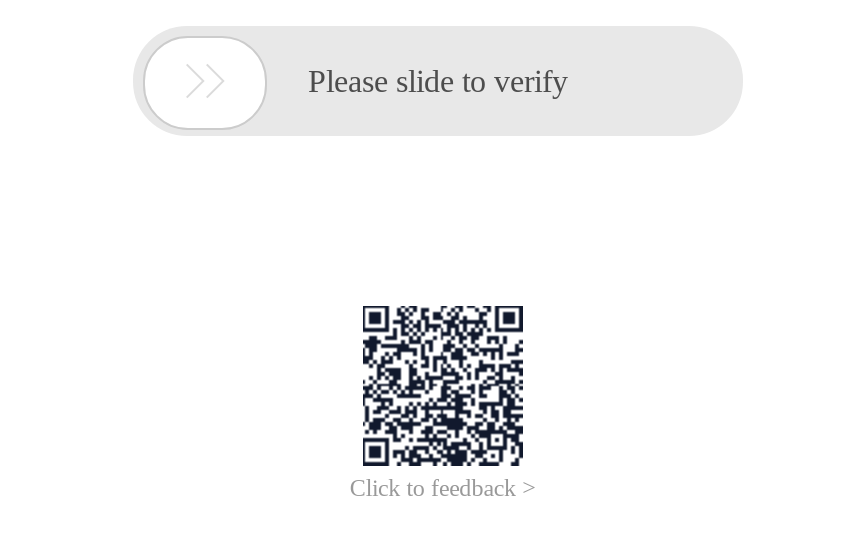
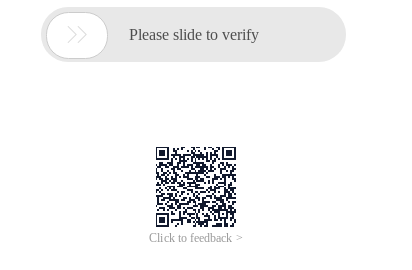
- [image]
+ [image]
